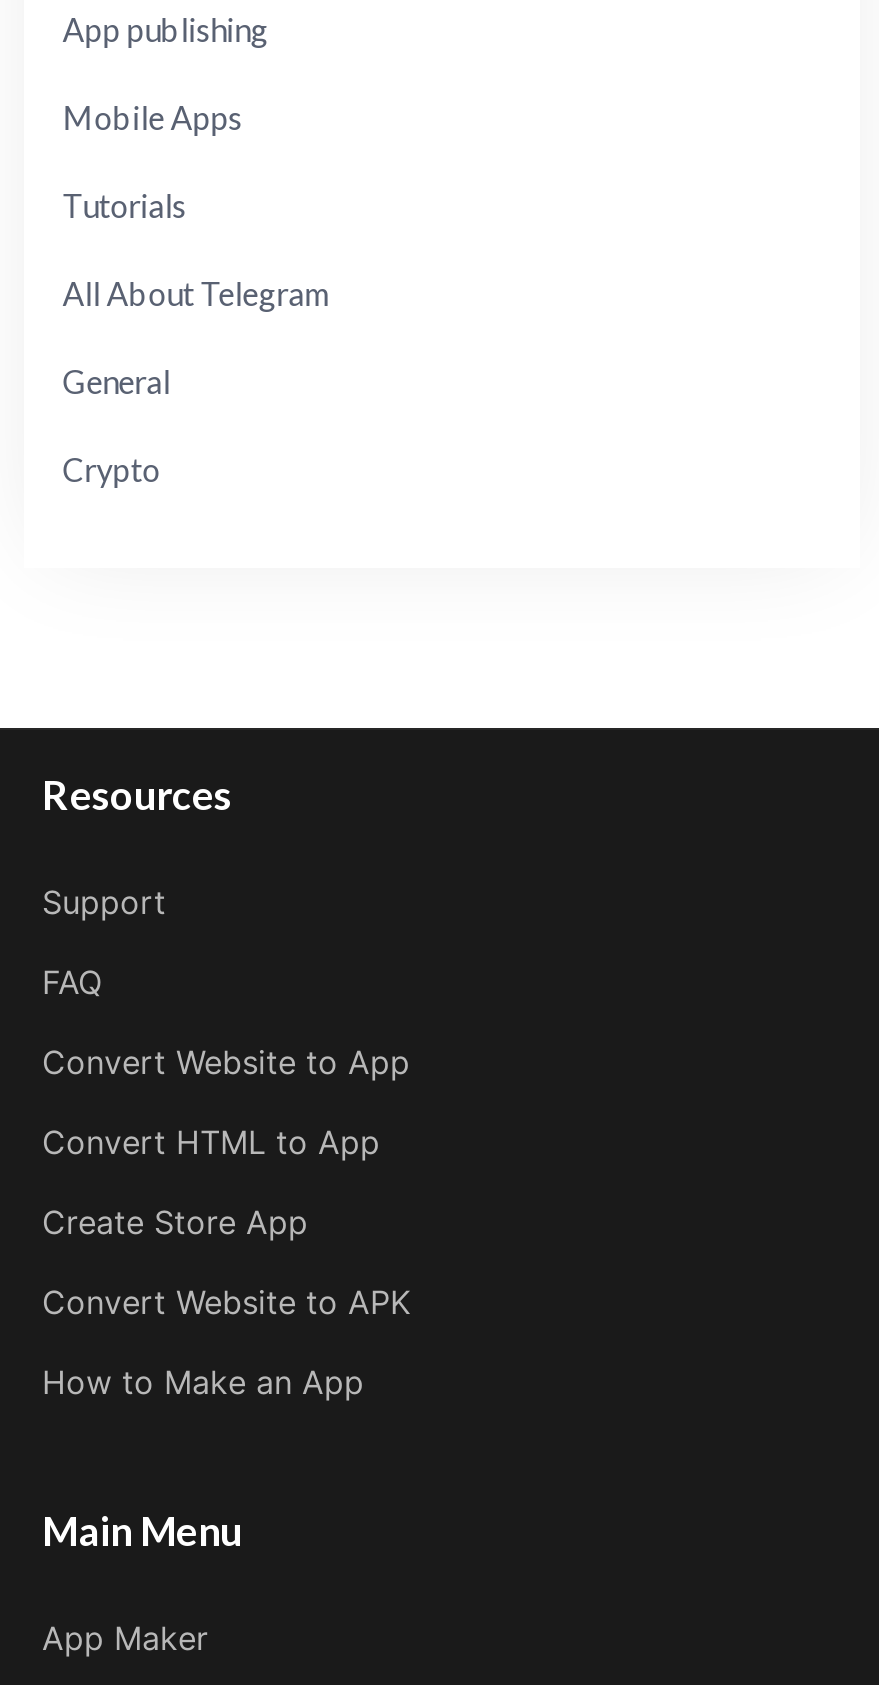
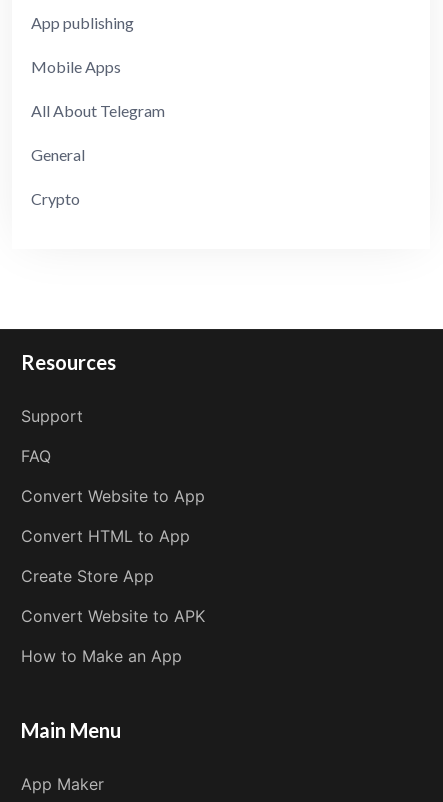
- Tutorials
